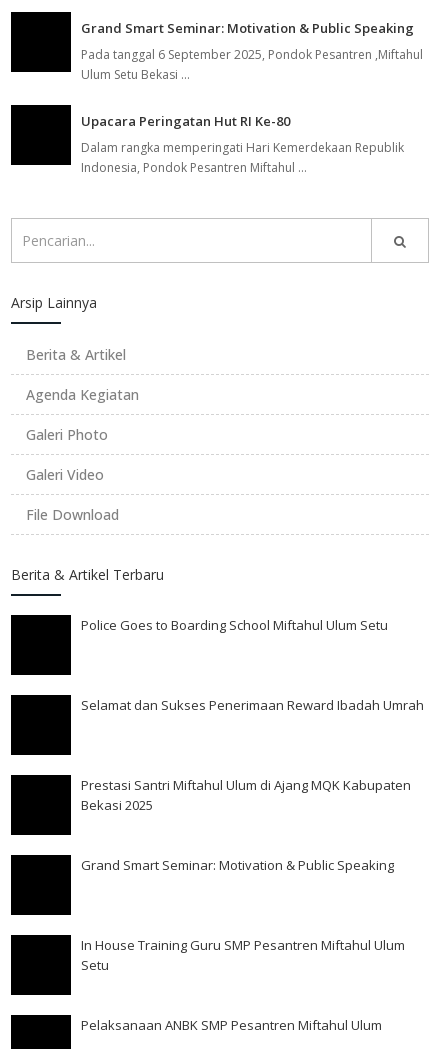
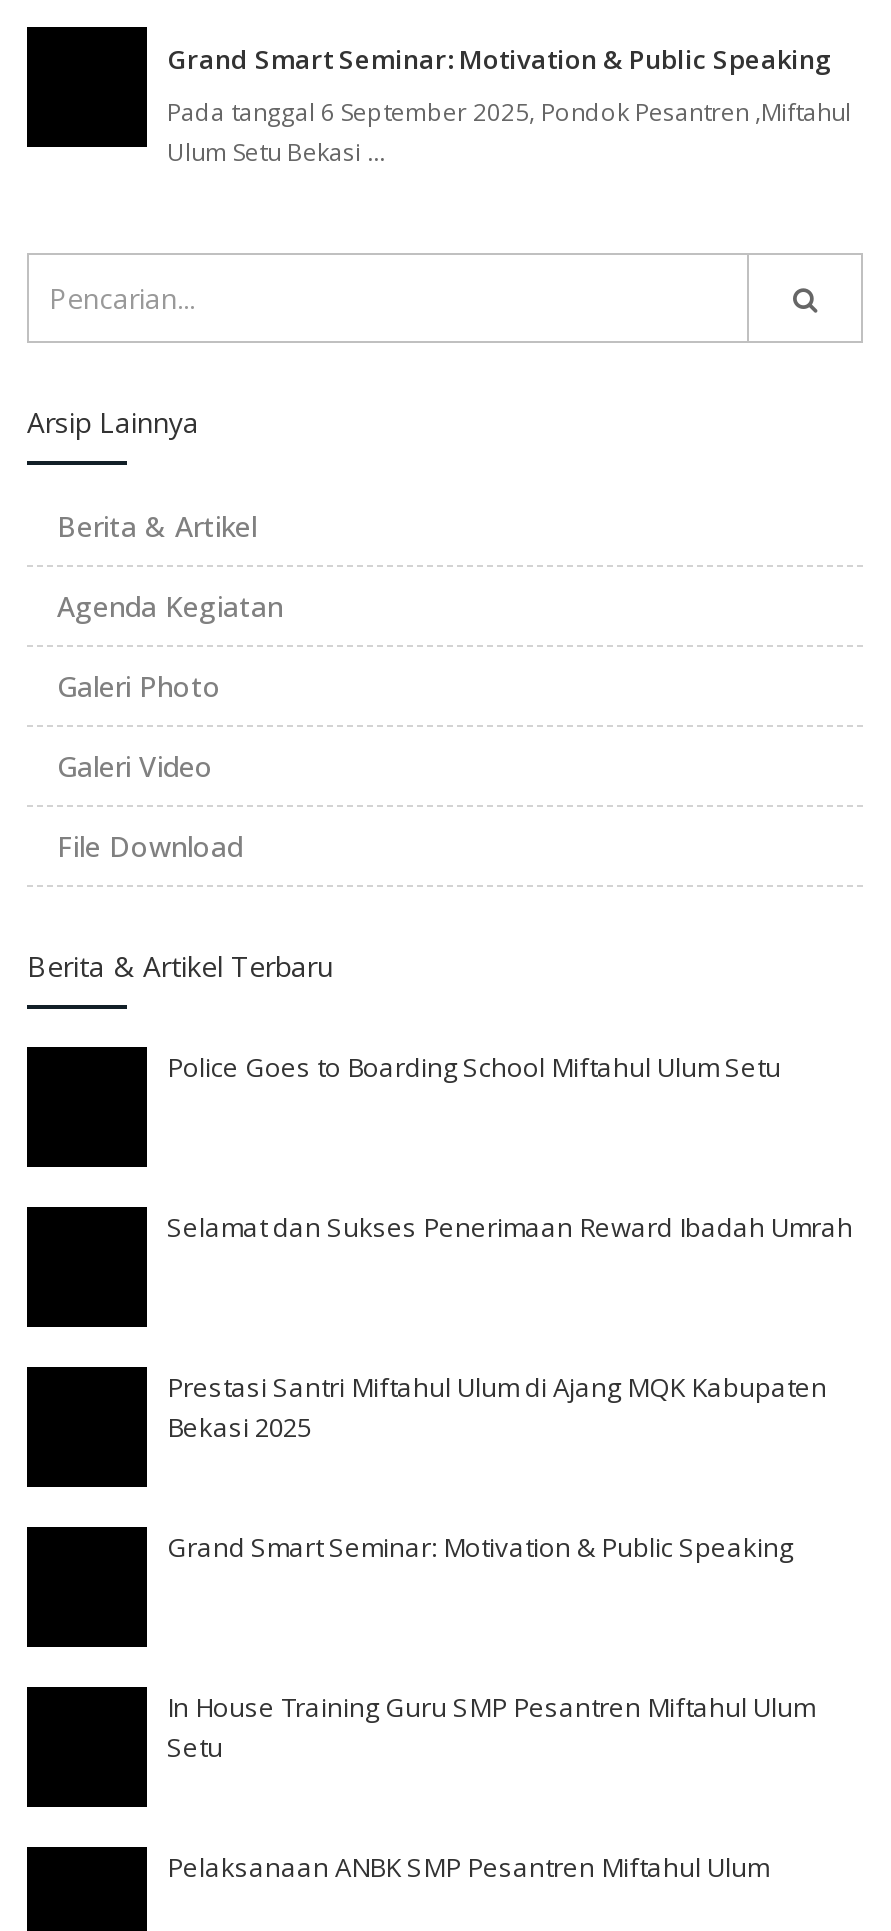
- Upacara Peringatan Hut RI Ke-80
- Dalam rangka memperingati Hari Kemerdekaan Republik
- Indonesia, Pondok Pesantren Miftahul ...
